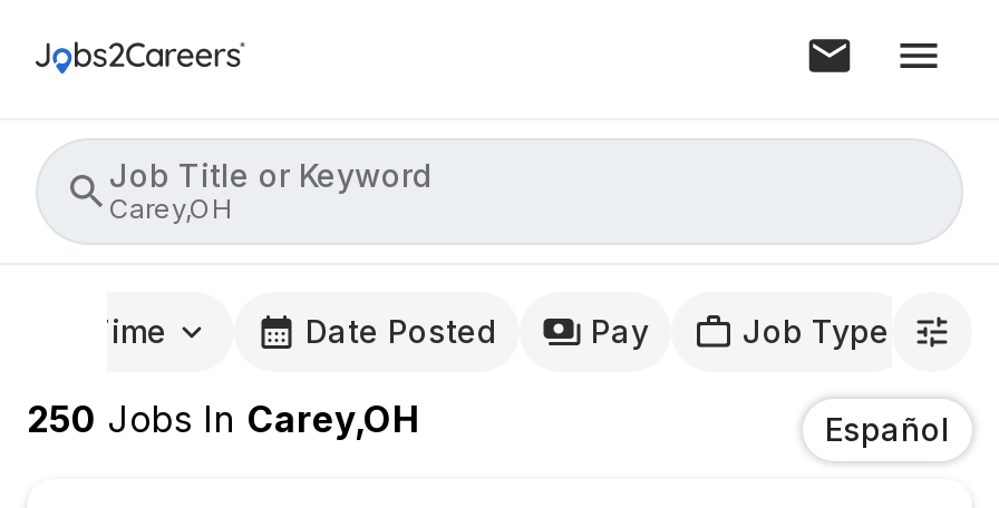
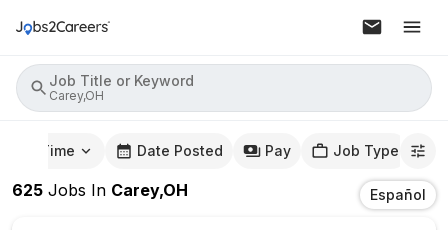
- 250 Jobs In Carey,OH
+ 625 Jobs In Carey,OH
